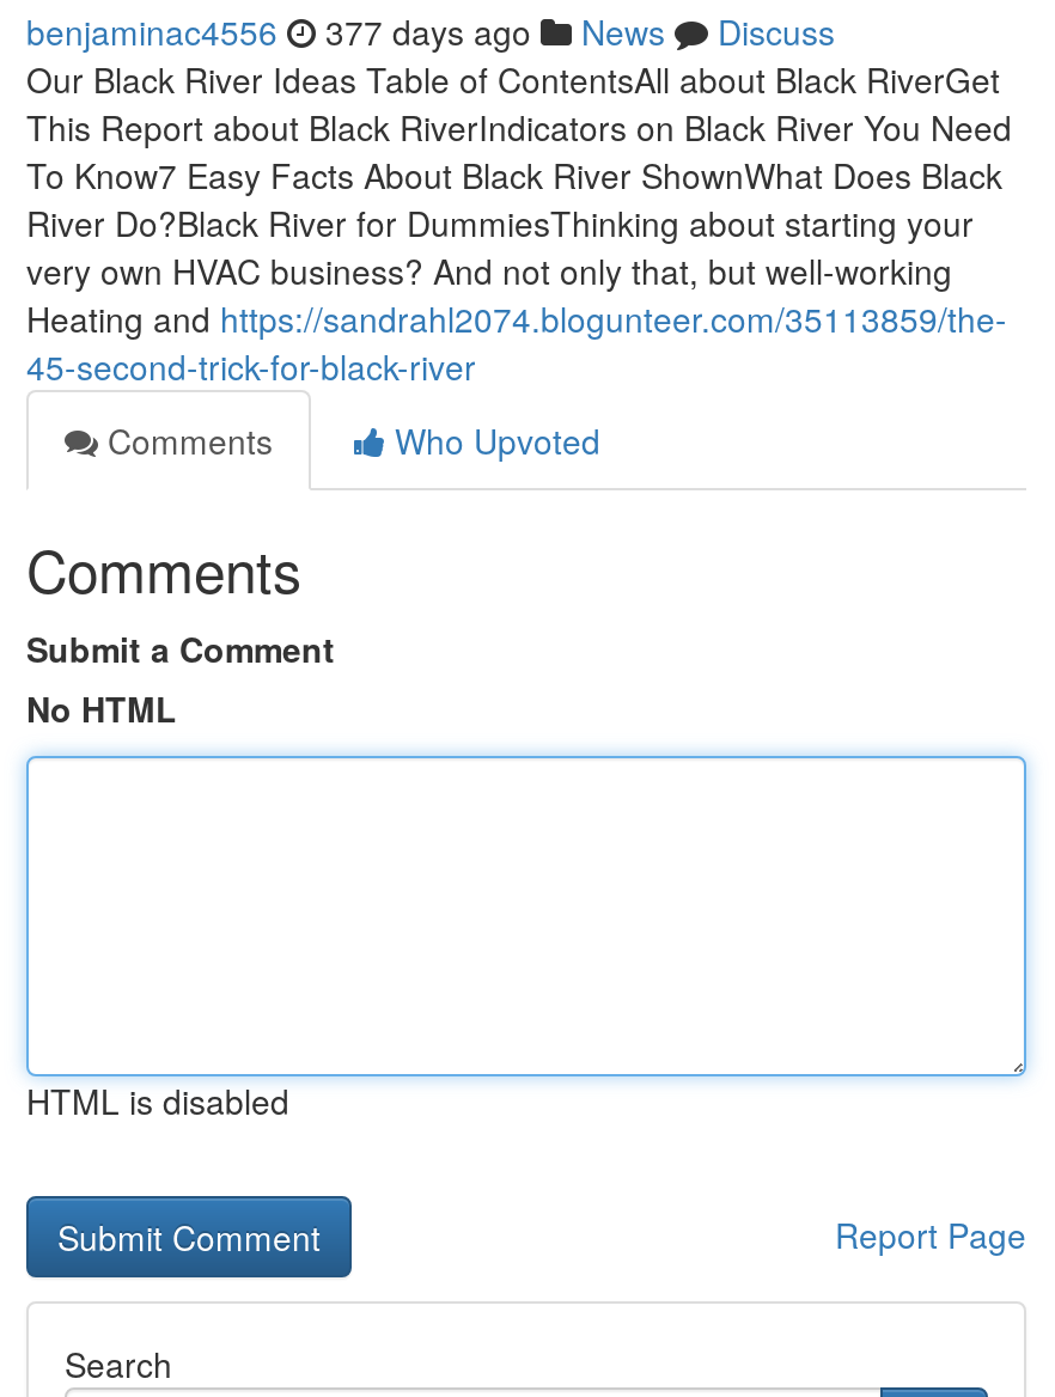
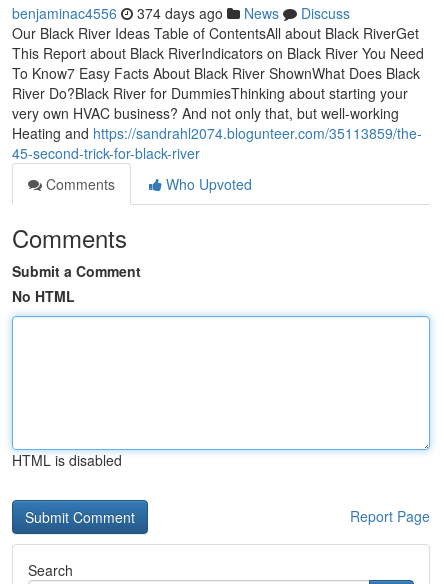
- benjaminac4556 377 days ago News Discuss
+ benjaminac4556 374 days ago News Discuss
